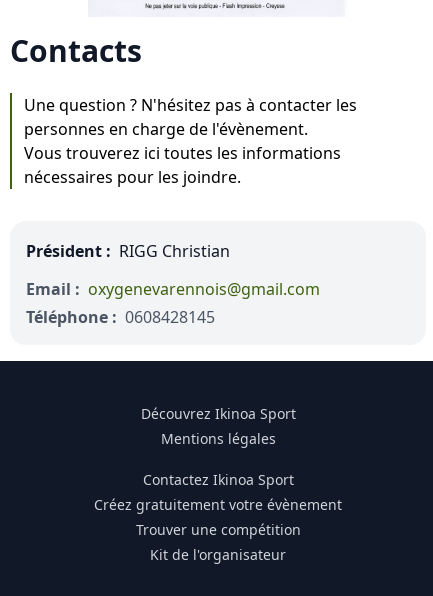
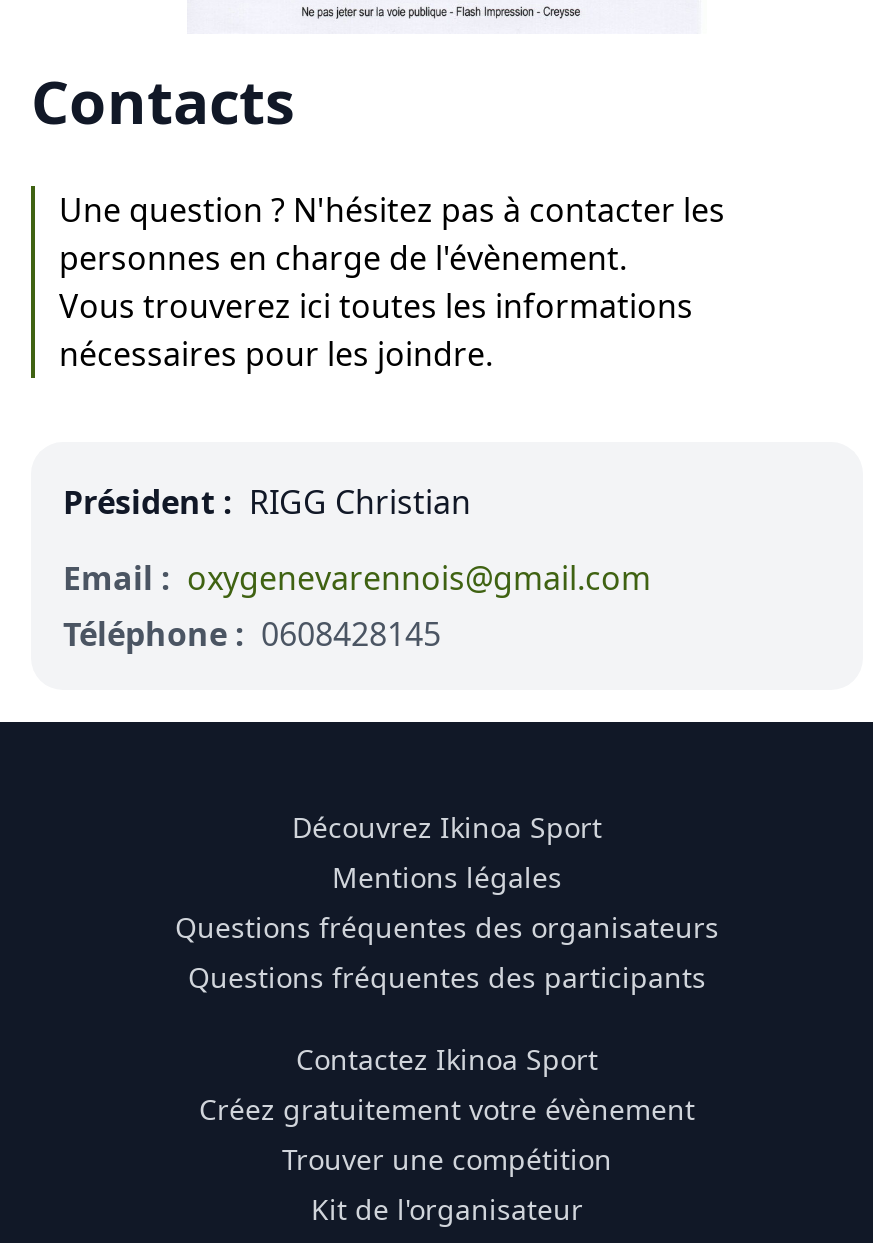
+ Questions fréquentes des organisateurs
+ Questions fréquentes des participants
